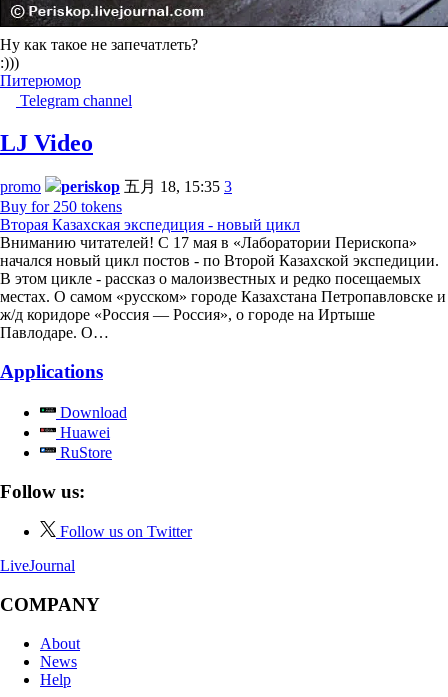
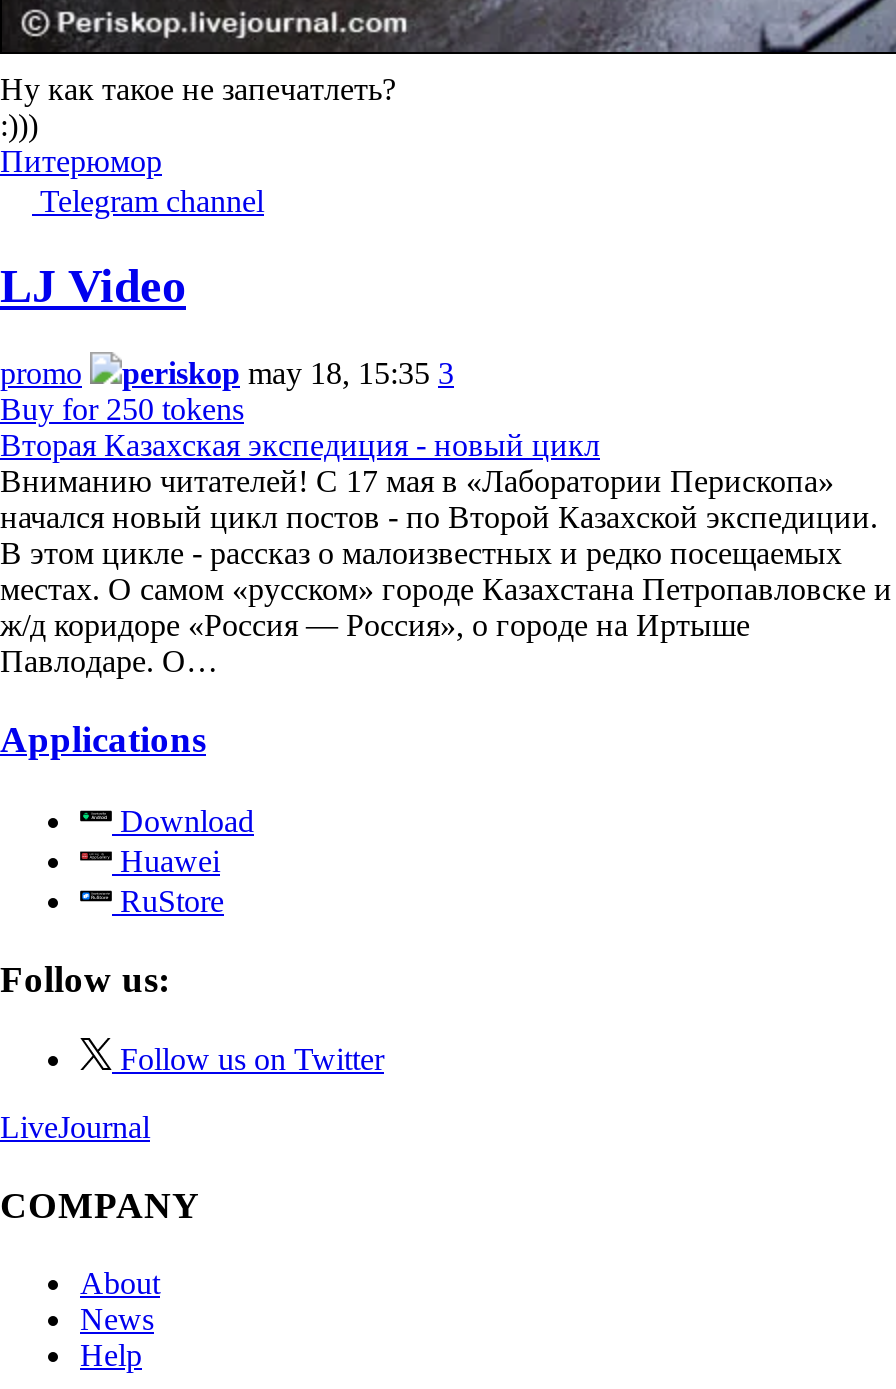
- periskop 五月 18, 15:35 3
+ periskop may 18, 15:35 3
